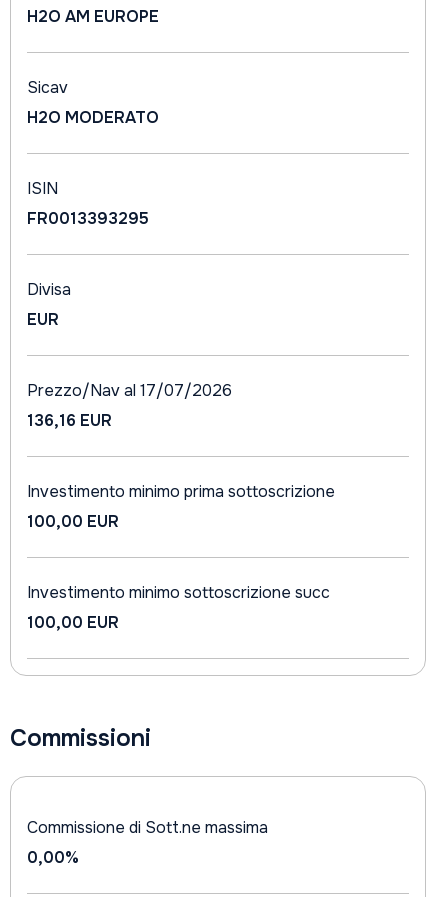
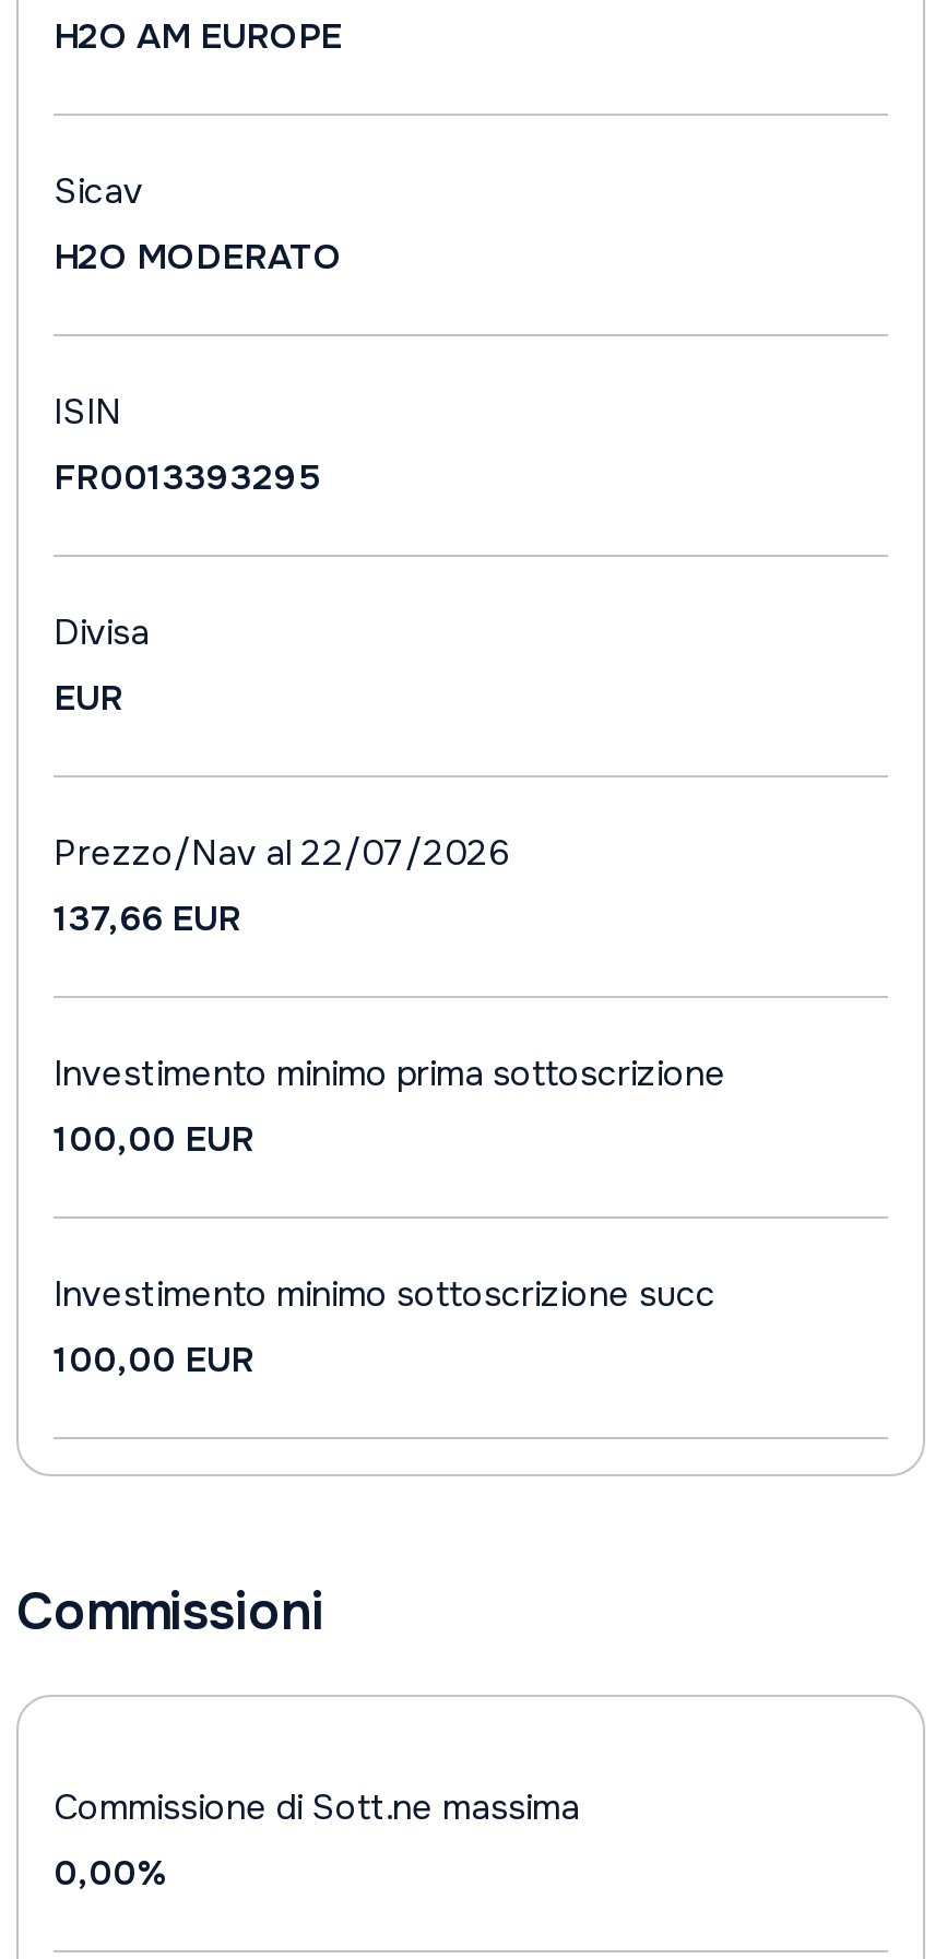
- Prezzo/Nav al 17/07/2026
+ Prezzo/Nav al 22/07/2026

- 136,16 EUR
+ 137,66 EUR
